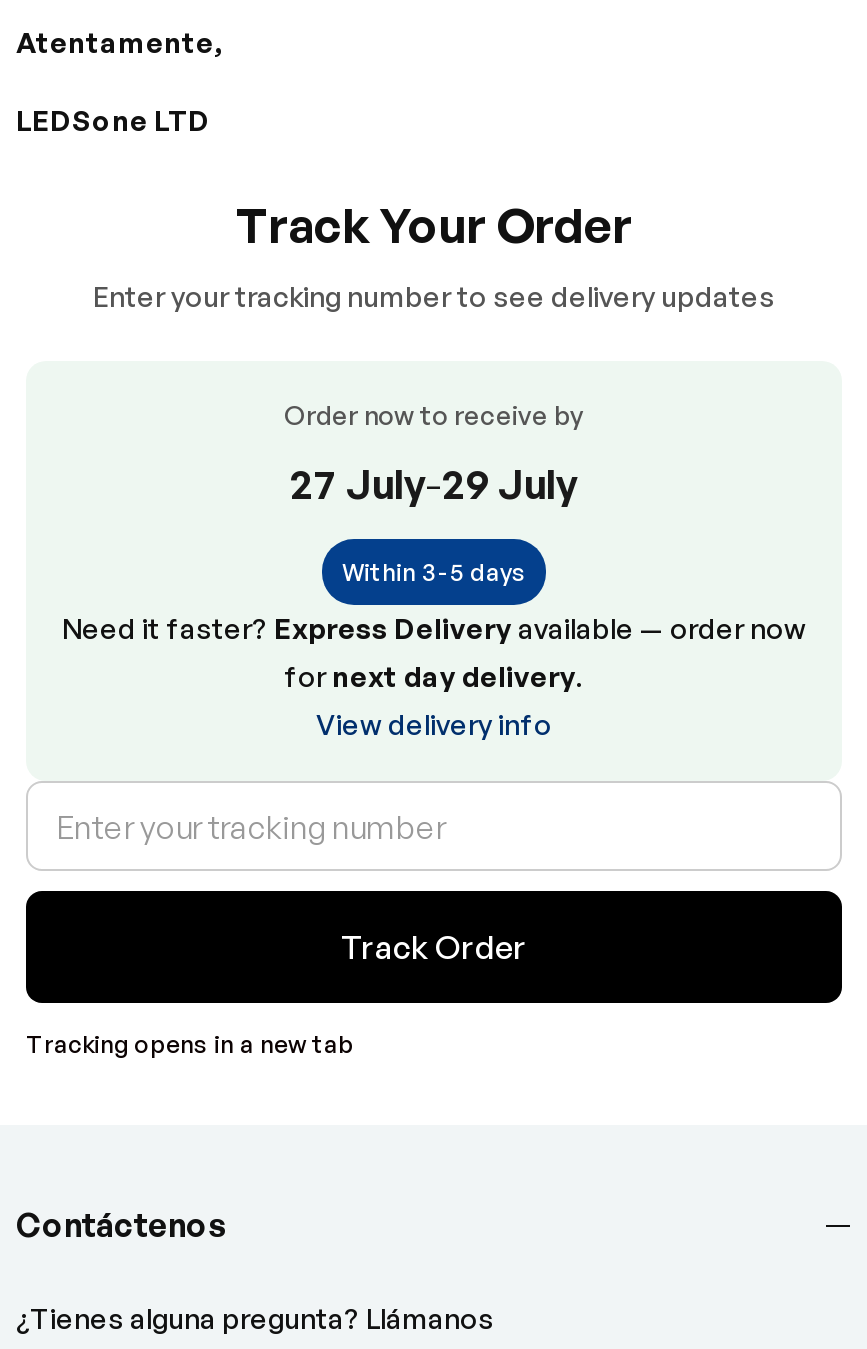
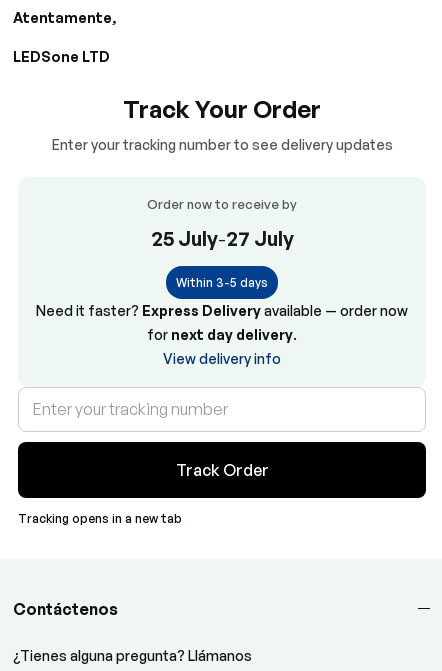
- 27 July-29 July
+ 25 July-27 July
